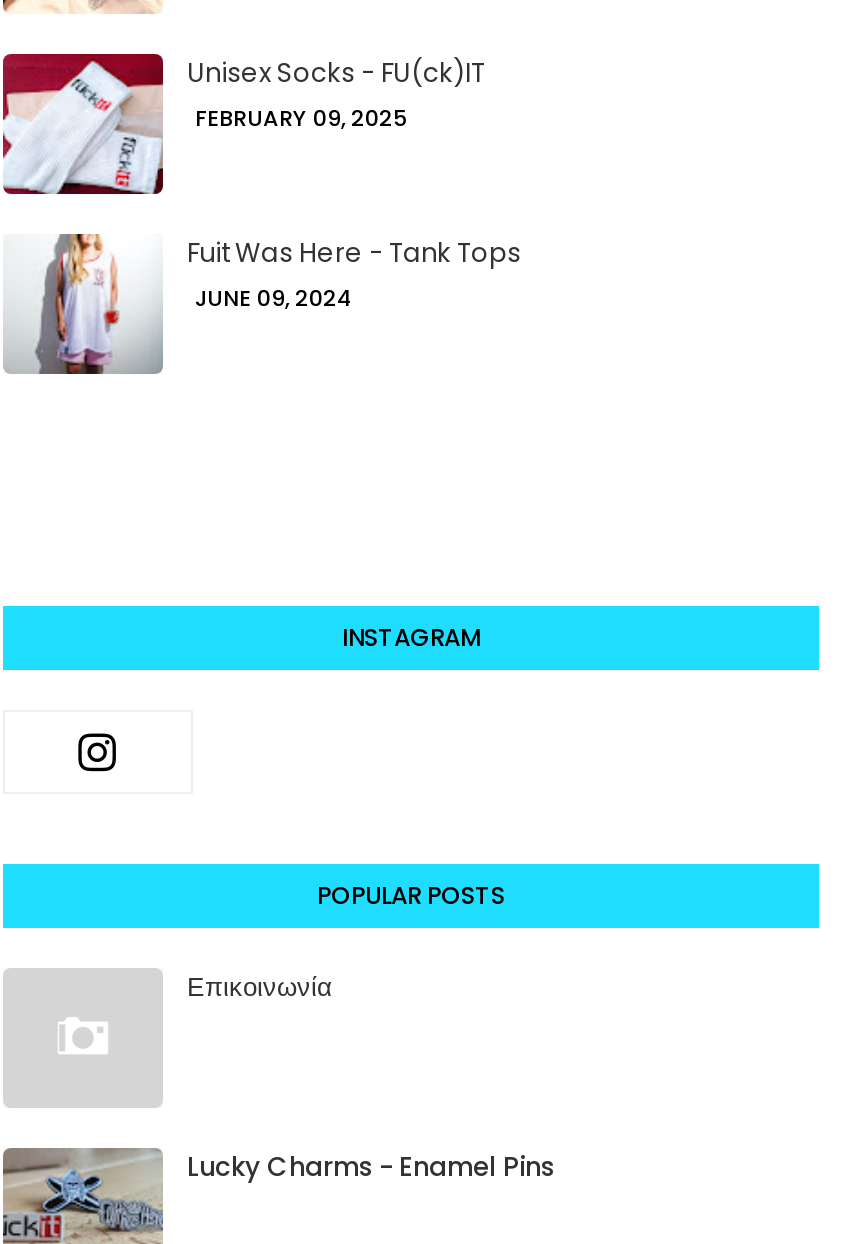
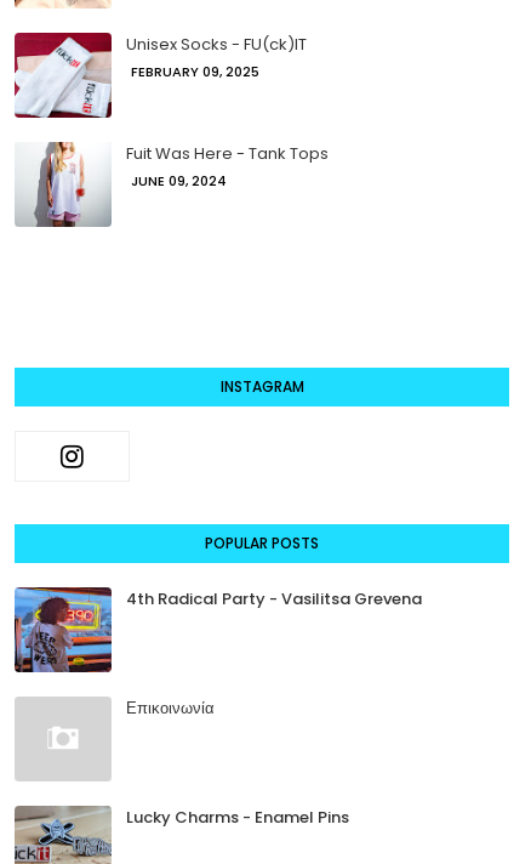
+ [image]
+ 4th Radical Party - Vasilitsa Grevena
